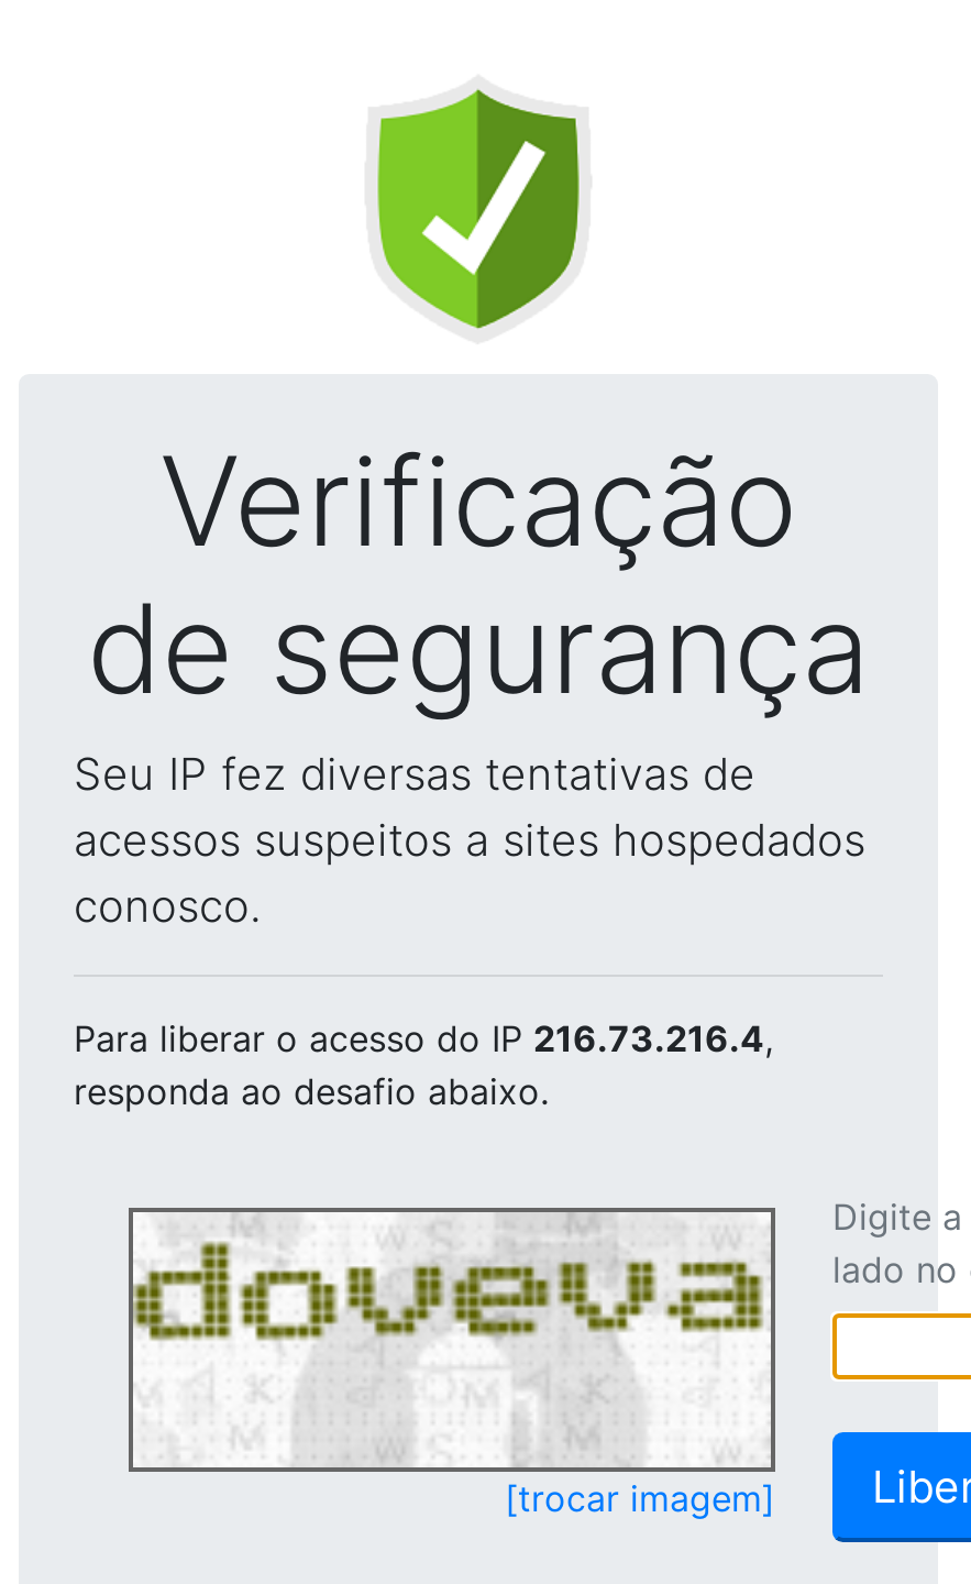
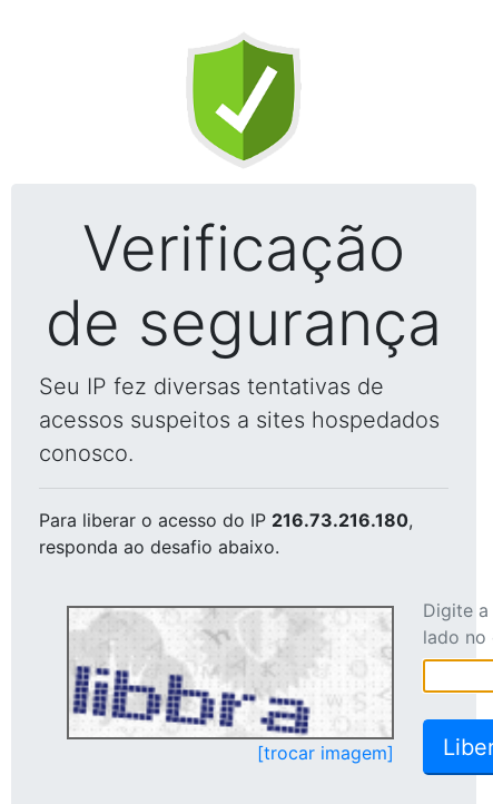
- Para liberar o acesso do IP 216.73.216.4,
+ Para liberar o acesso do IP 216.73.216.180,

- [image]
+ [image]
